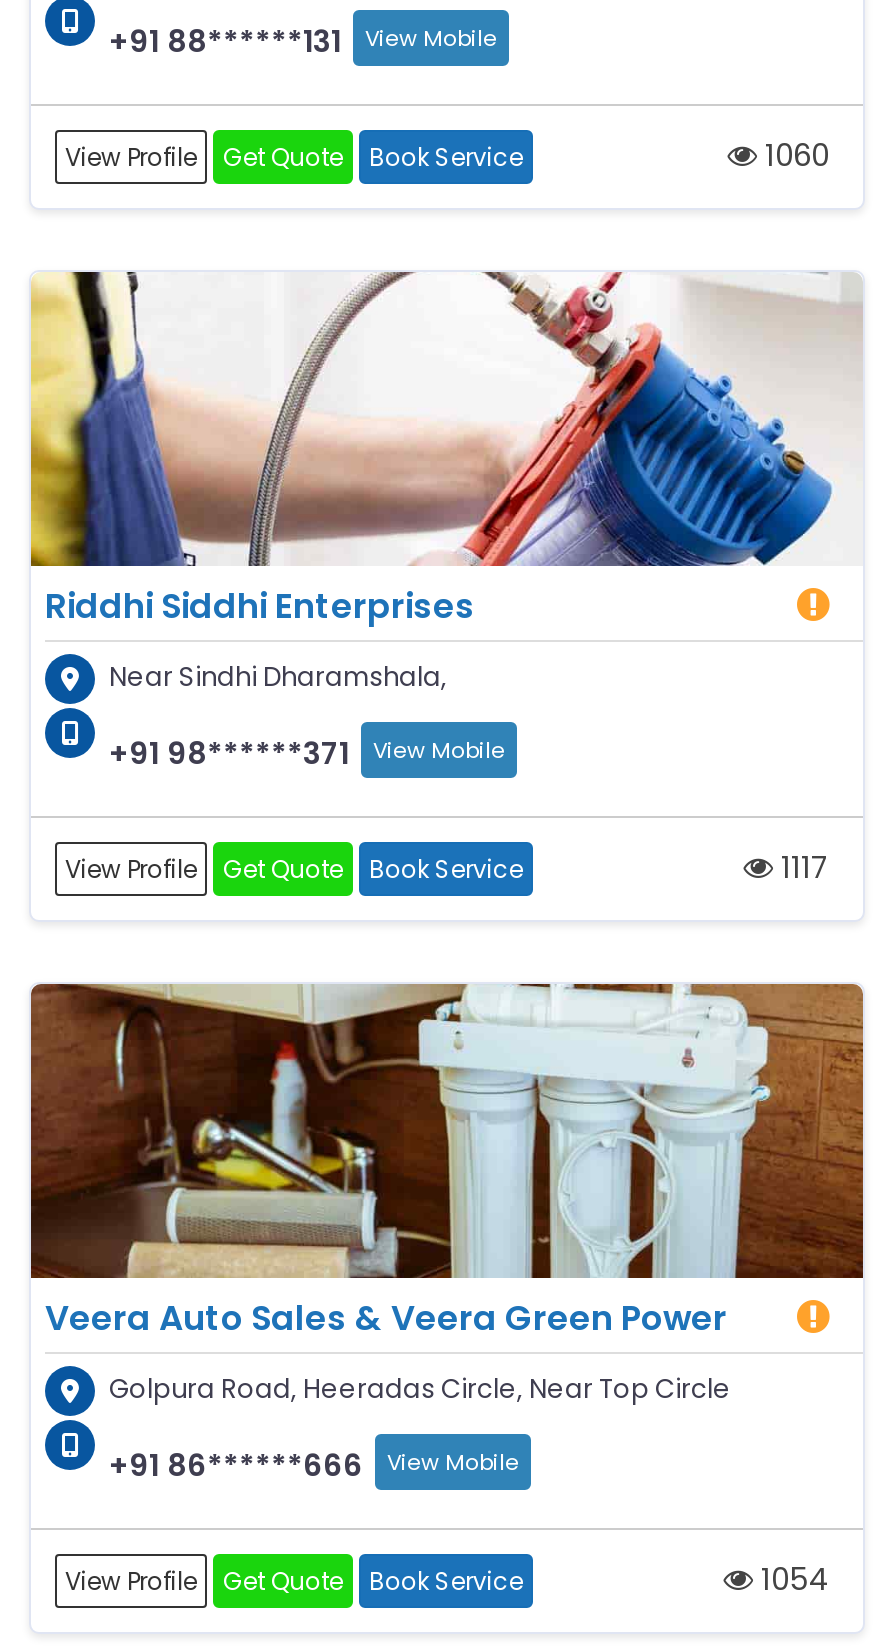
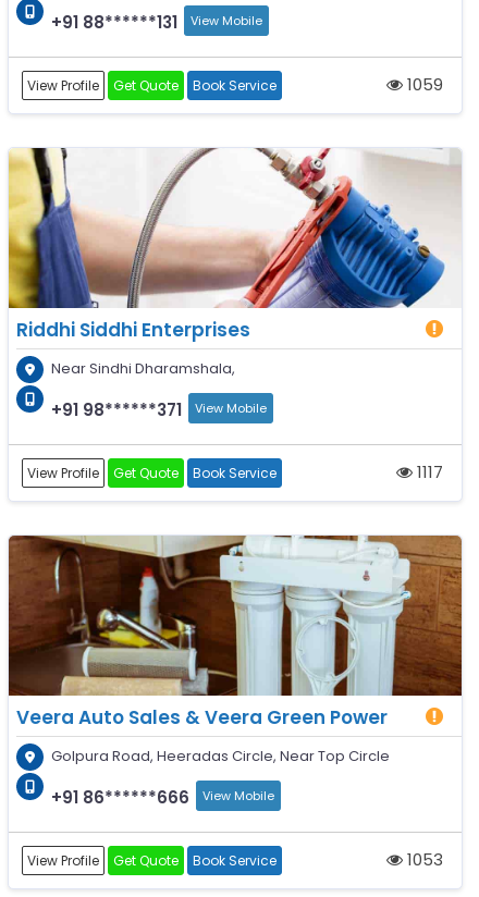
- 1060
+ 1059

- 1054
+ 1053
